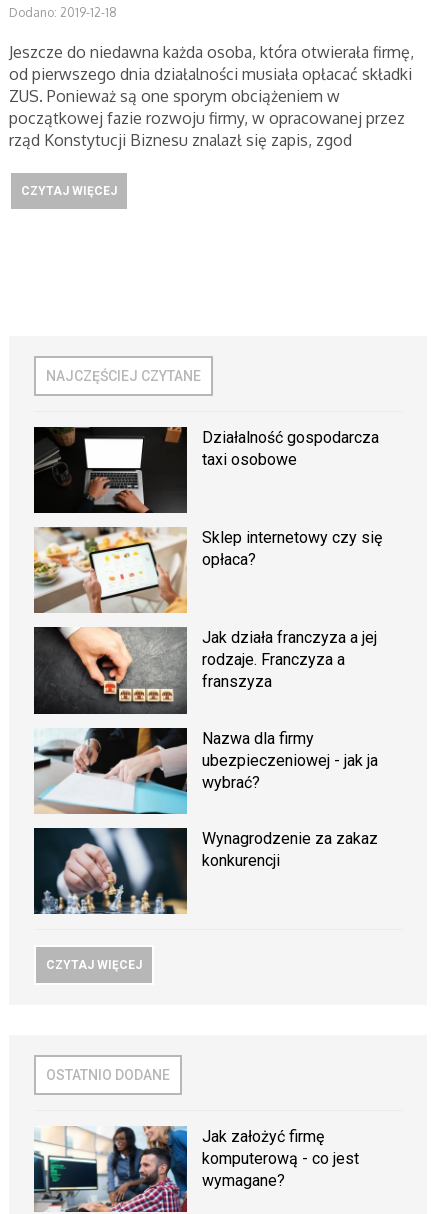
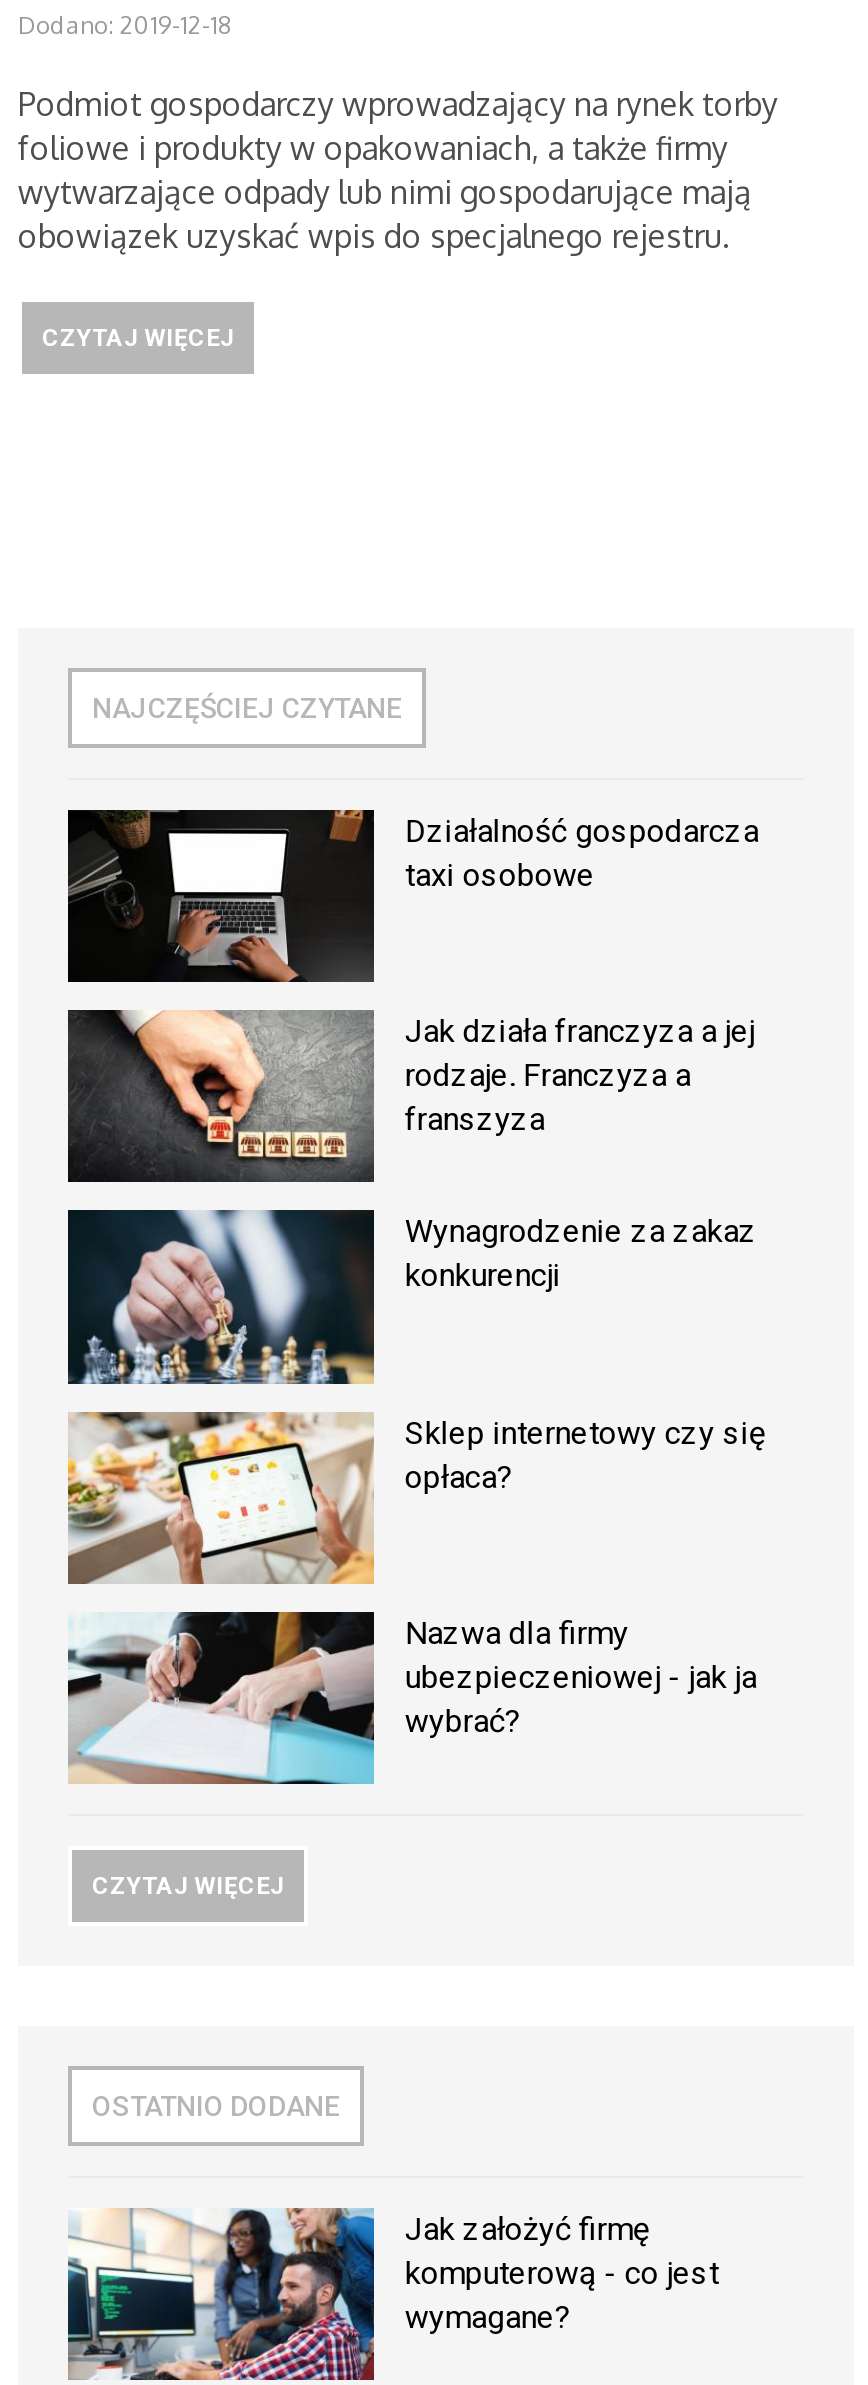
- Jeszcze do niedawna każda osoba, która otwierała firmę,
- od pierwszego dnia działalności musiała opłacać składki
- ZUS. Ponieważ są one sporym obciążeniem w
- początkowej fazie rozwoju firmy, w opracowanej przez
- rząd Konstytucji Biznesu znalazł się zapis, zgod
+ Podmiot gospodarczy wprowadzający na rynek torby
+ foliowe i produkty w opakowaniach, a także firmy
+ wytwarzające odpady lub nimi gospodarujące mają
+ obowiązek uzyskać wpis do specjalnego rejestru.

moved down: [image] | Sklep internetowy czy się | opłaca?

moved up: [image] | Jak działa franczyza a jej | rodzaje. Franczyza a | franszyza

moved down: [image] | Nazwa dla firmy | ubezpieczeniowej - jak ja | wybrać?

moved up: [image] | Wynagrodzenie za zakaz | konkurencji
